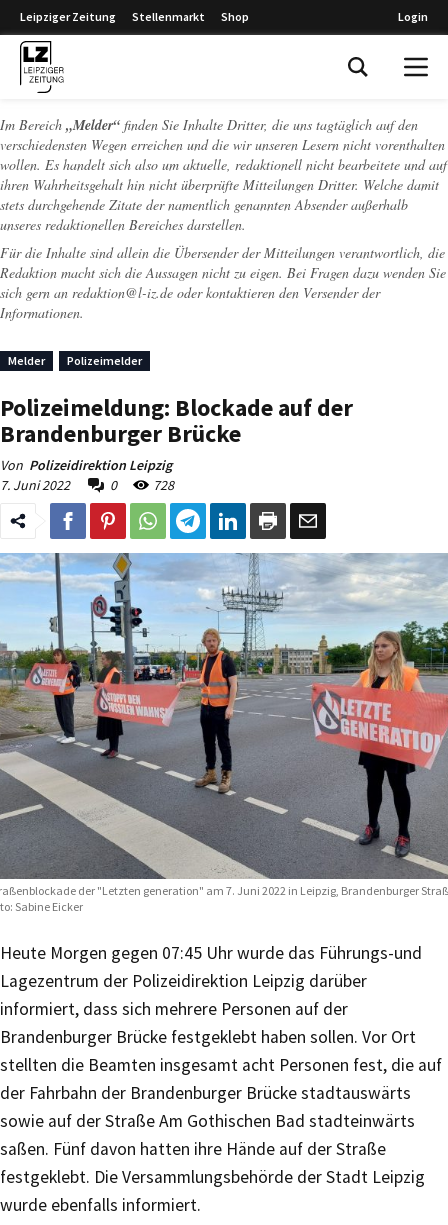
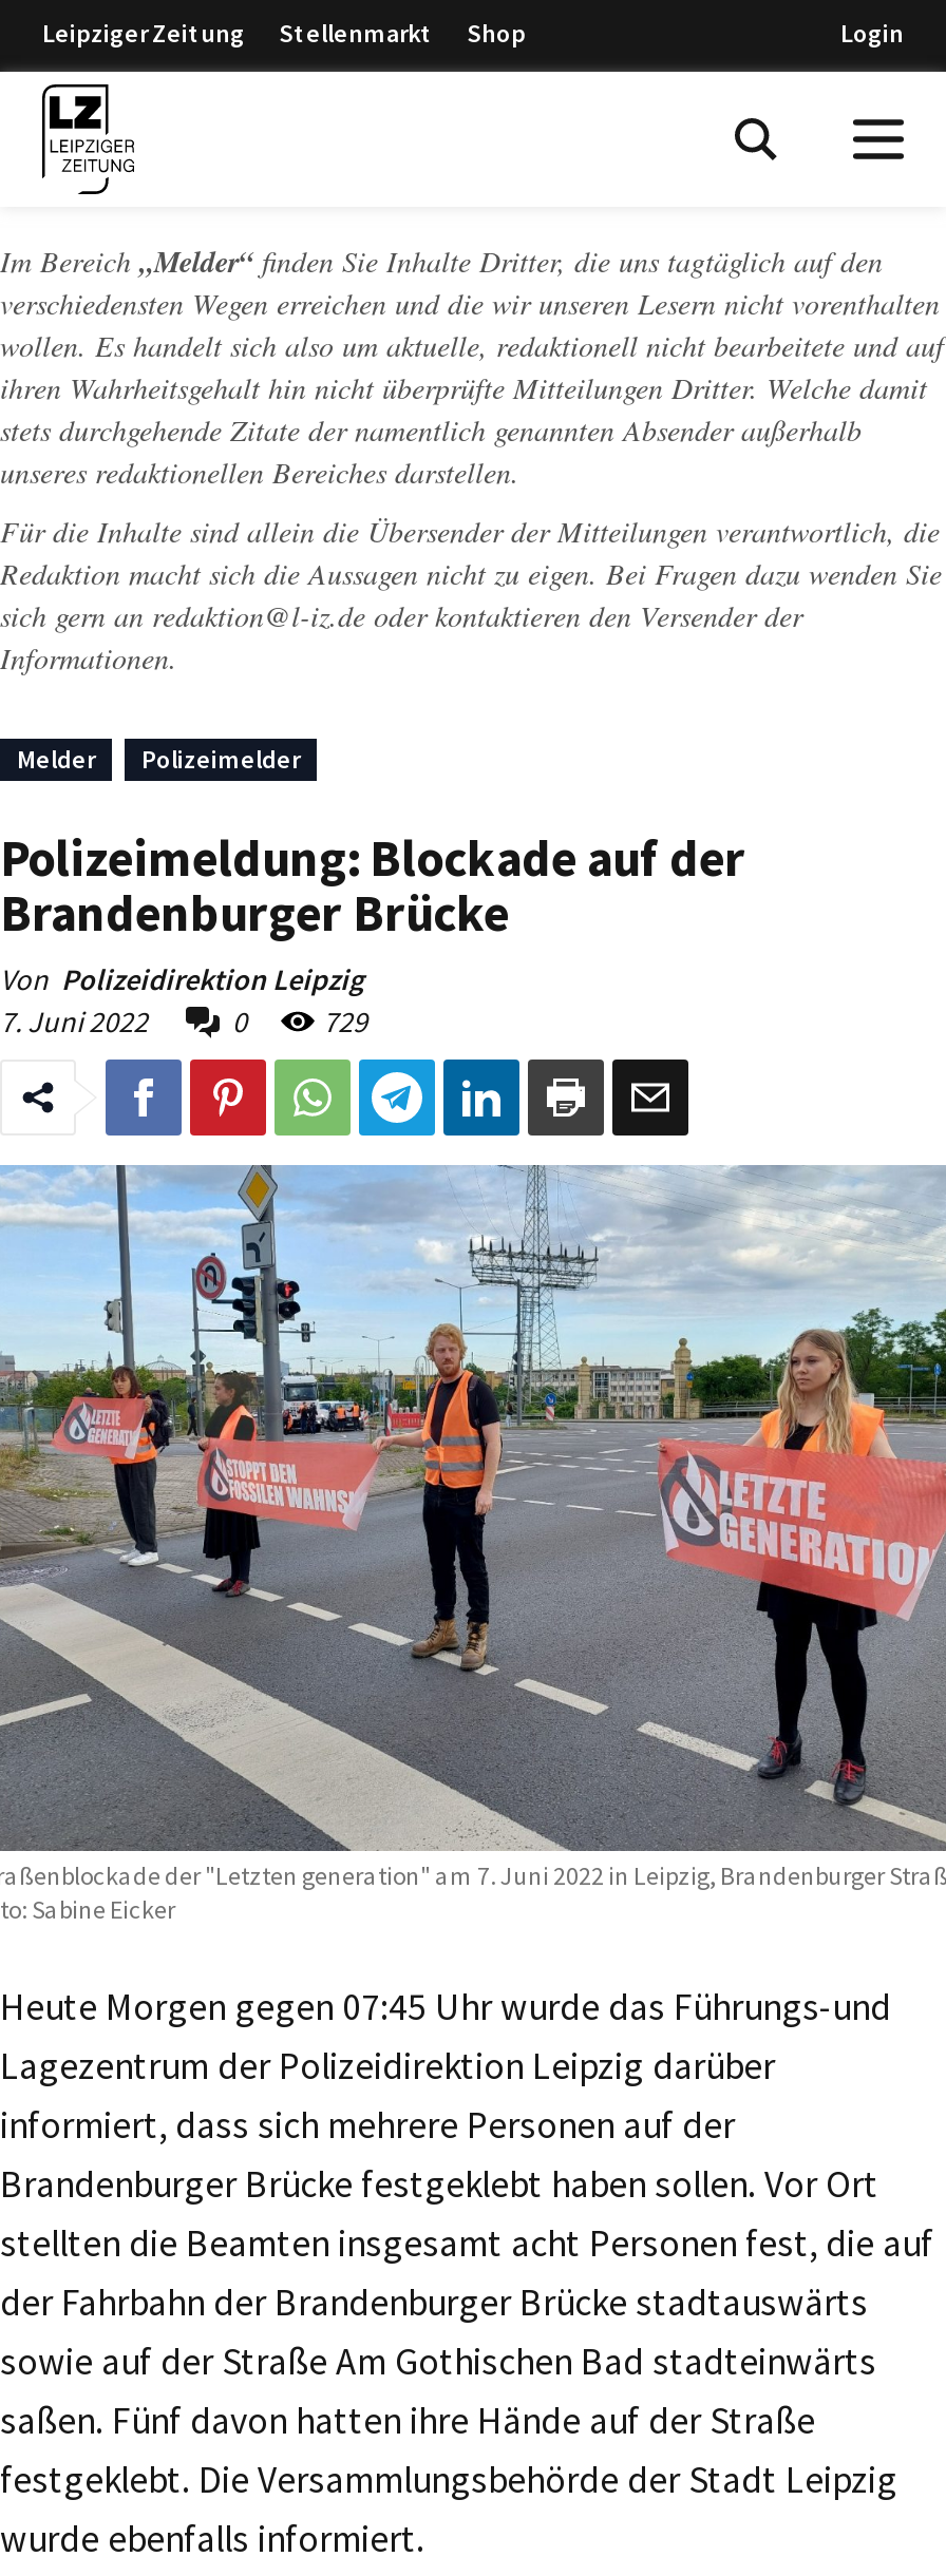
- 0 728
+ 0 729
